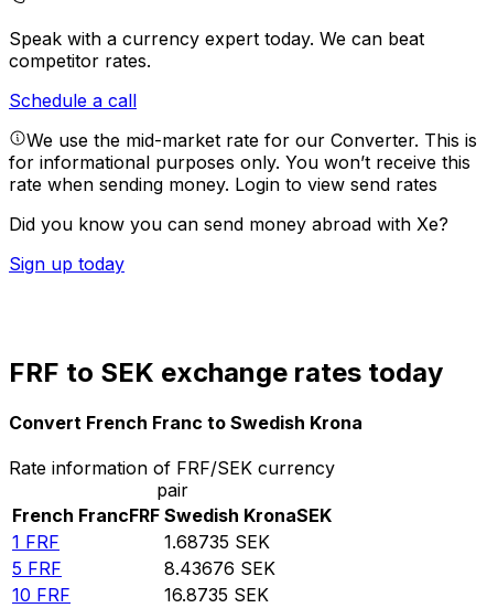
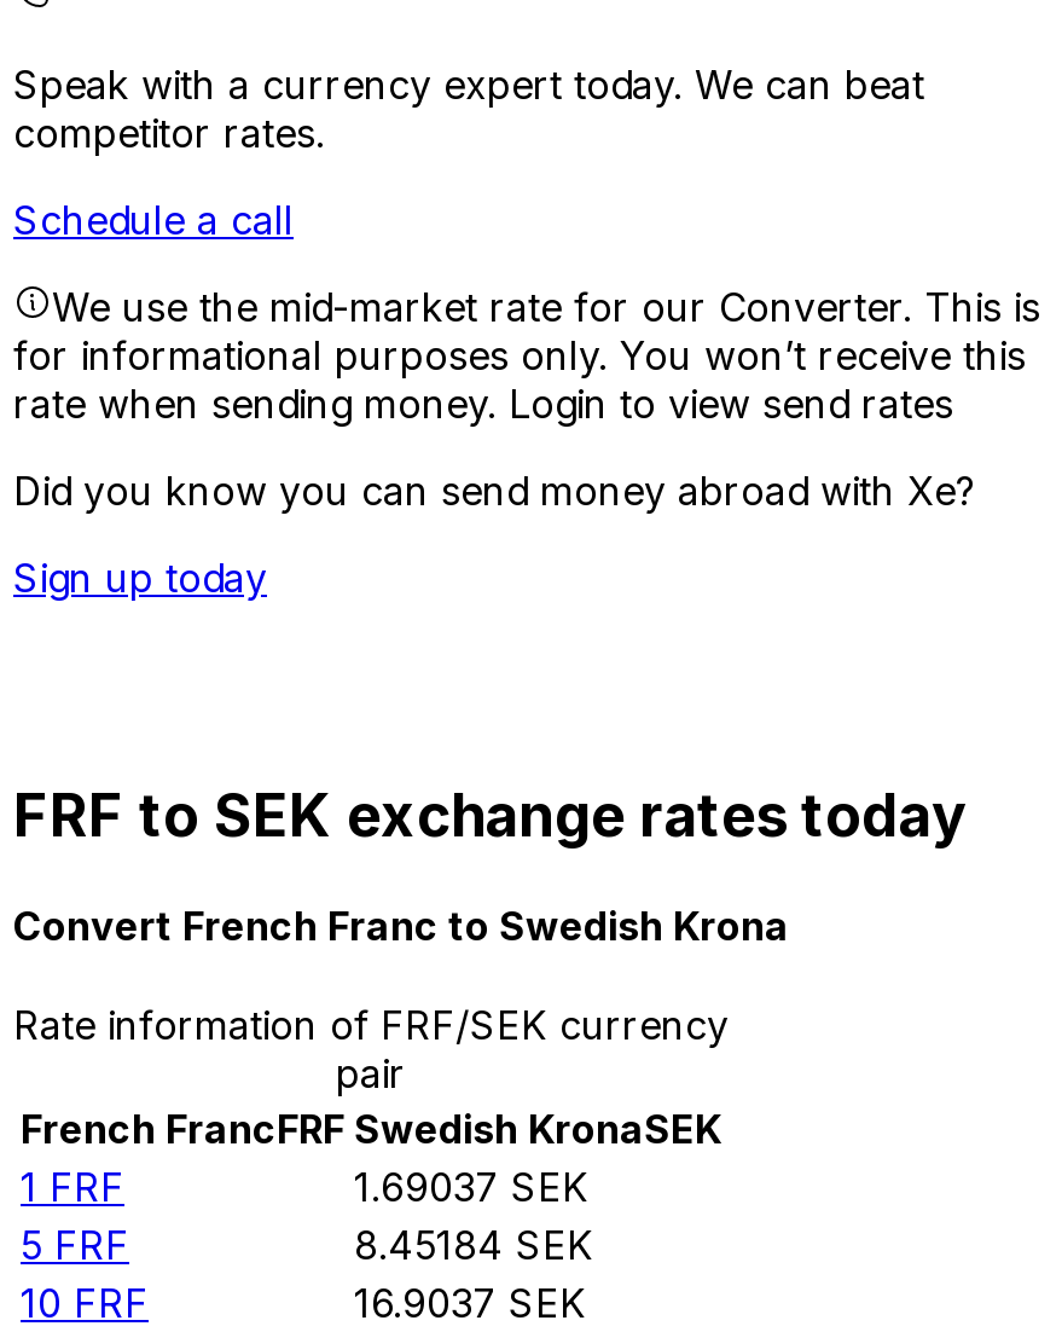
- 1.68735 SEK
+ 1.69037 SEK

- 8.43676 SEK
+ 8.45184 SEK

- 16.8735 SEK
+ 16.9037 SEK
